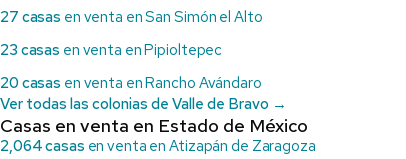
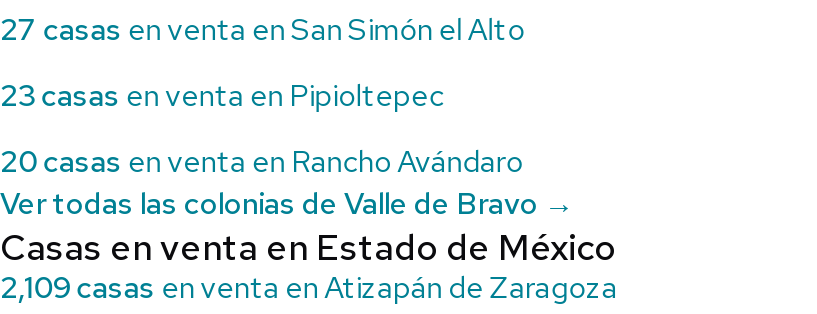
- 2,064 casas en venta en Atizapán de Zaragoza
+ 2,109 casas en venta en Atizapán de Zaragoza
